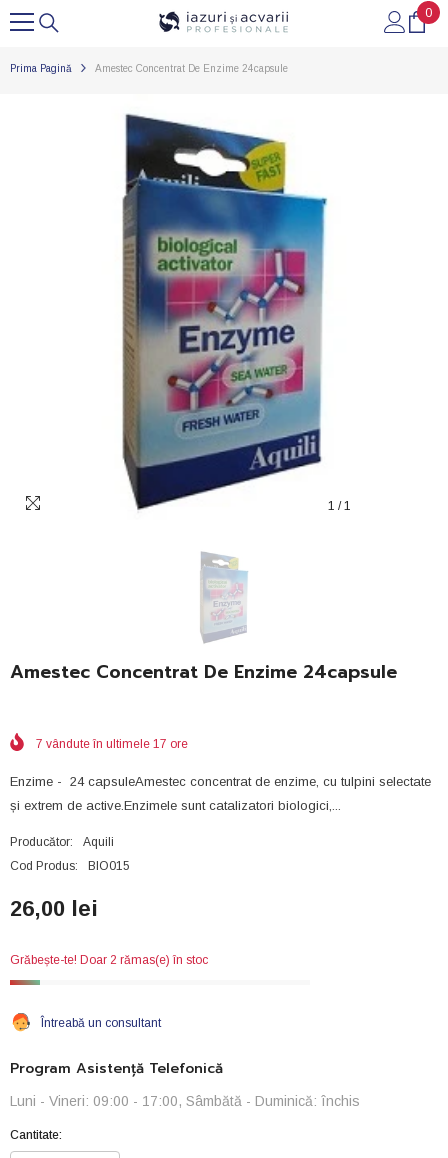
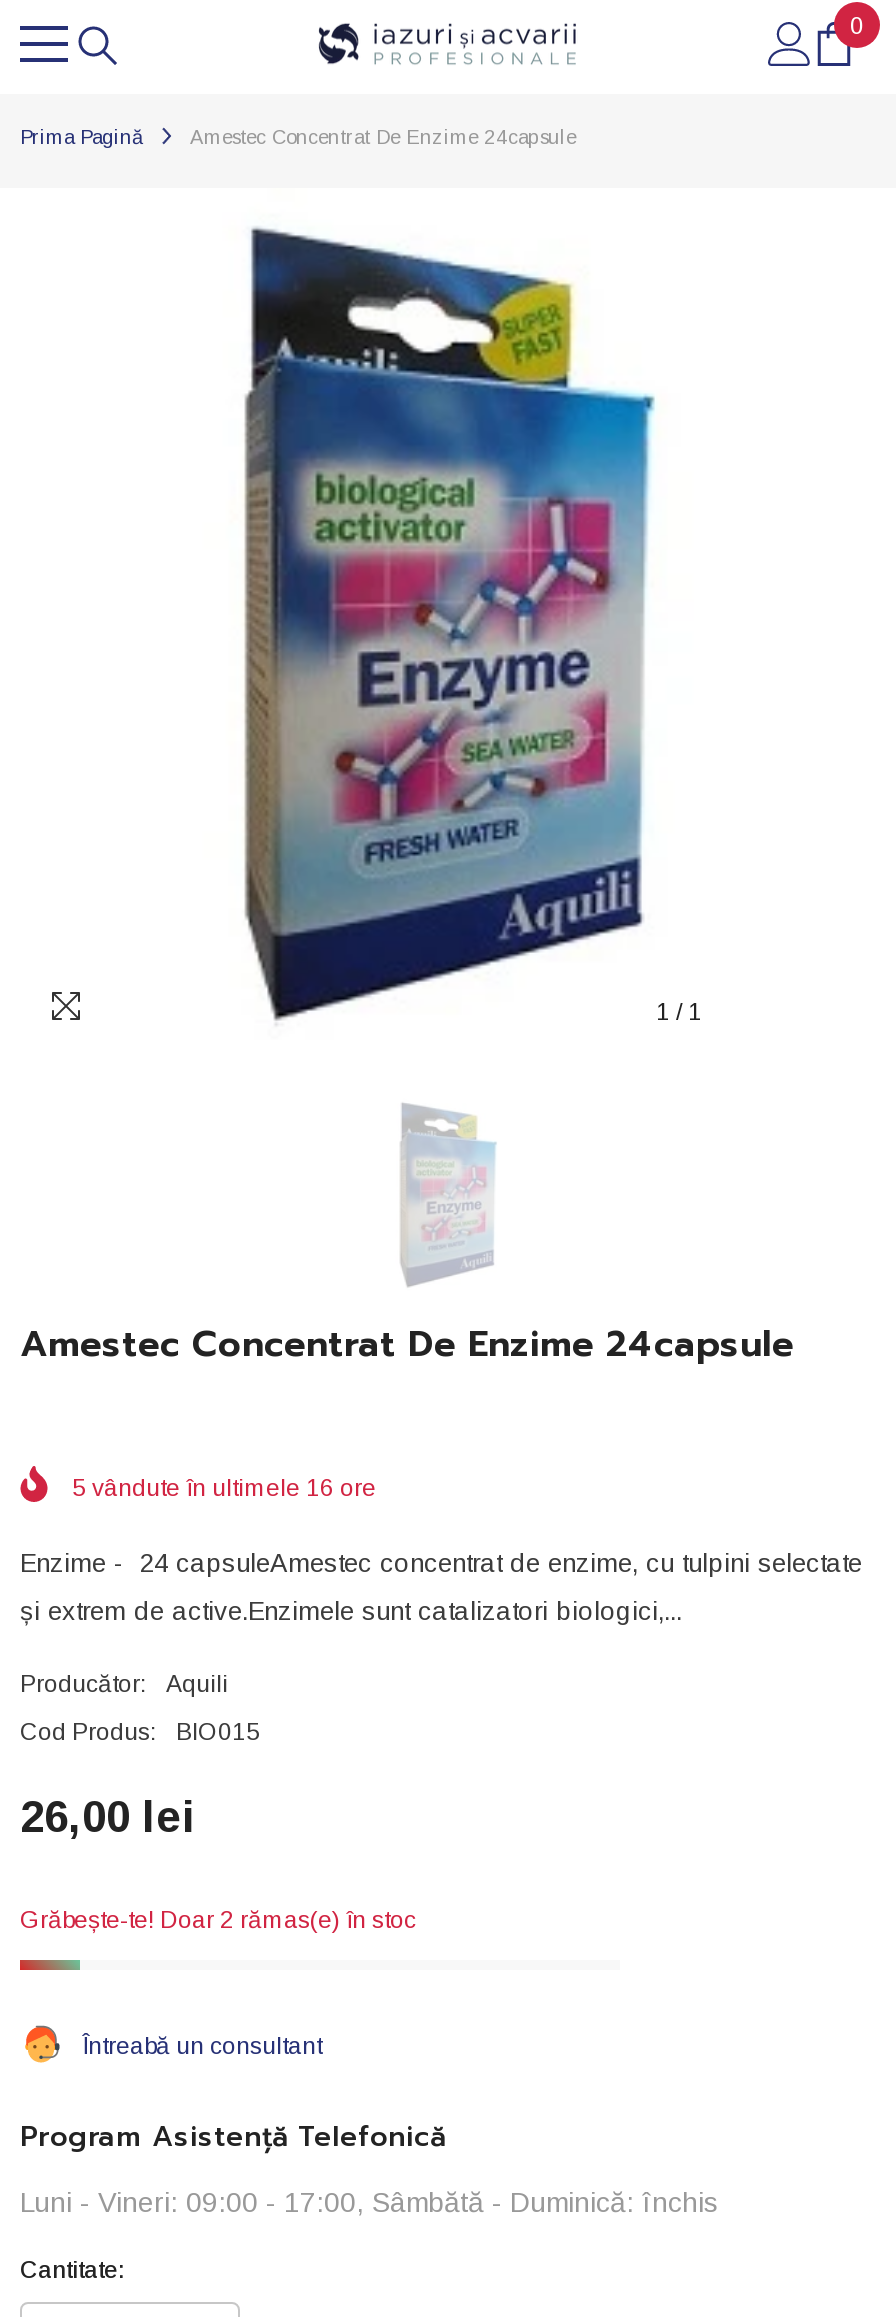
- 7 vândute în ultimele 17 ore
+ 5 vândute în ultimele 16 ore
